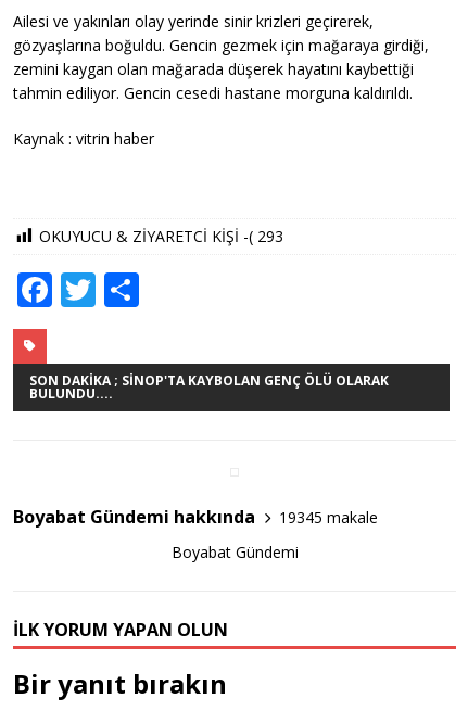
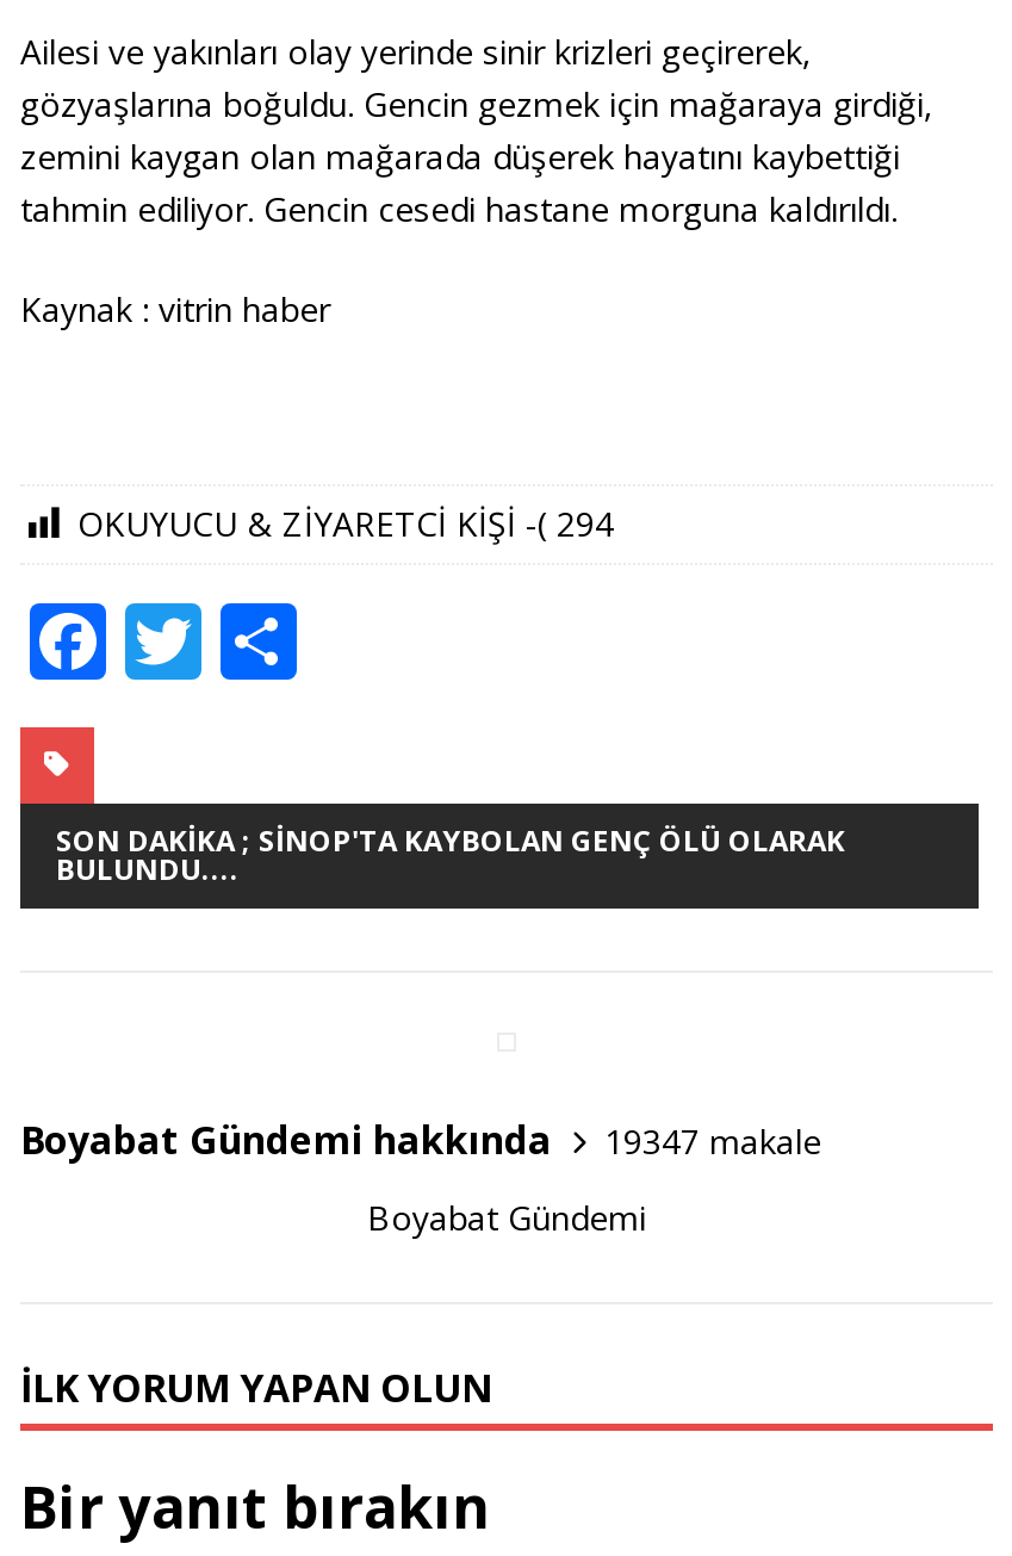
- OKUYUCU & ZİYARETCİ KİŞİ -( 293
+ OKUYUCU & ZİYARETCİ KİŞİ -( 294

- 19345 makale
+ 19347 makale
